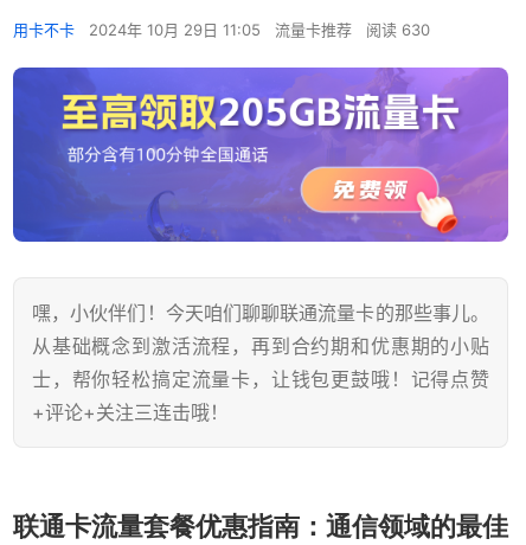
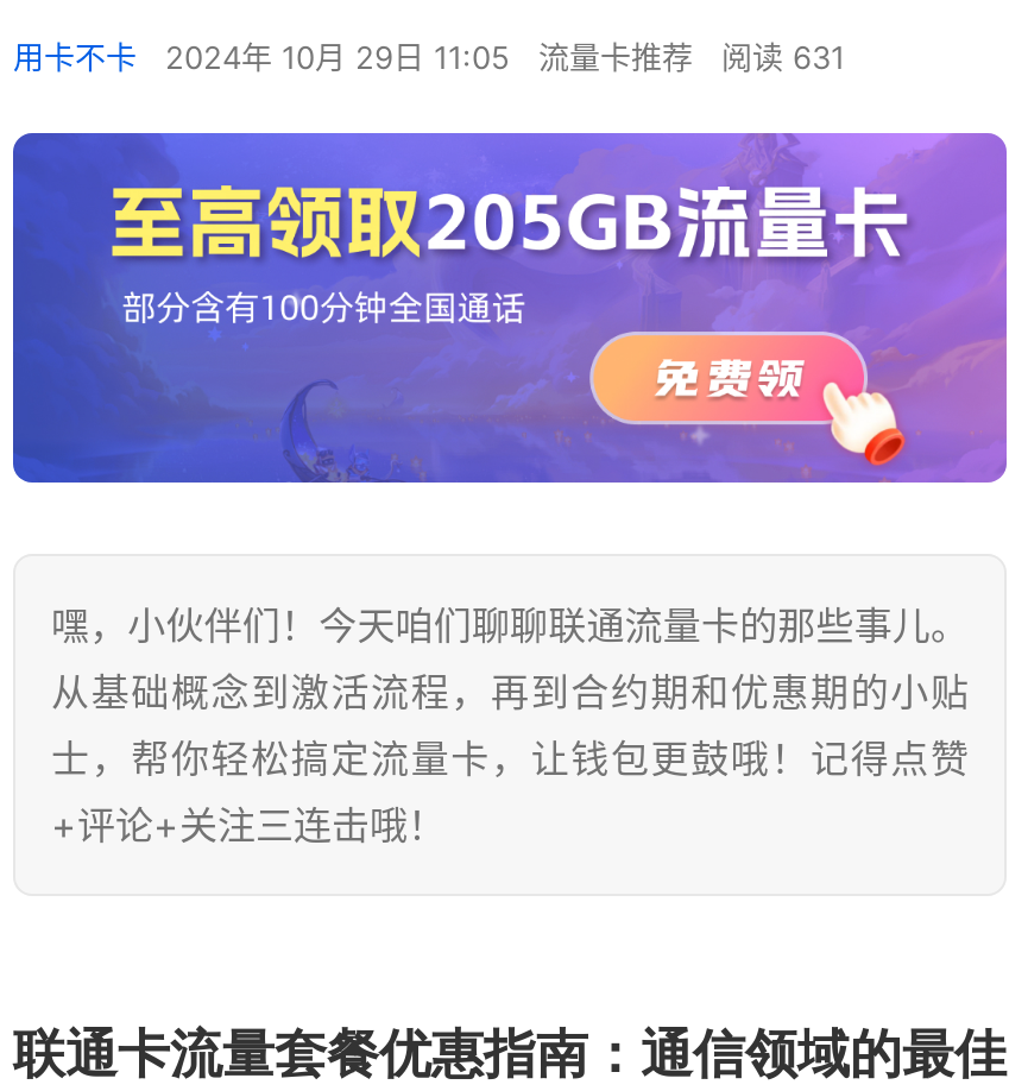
- 用卡不卡 2024年 10月 29日 11:05 流量卡推荐 阅读 630
+ 用卡不卡 2024年 10月 29日 11:05 流量卡推荐 阅读 631
